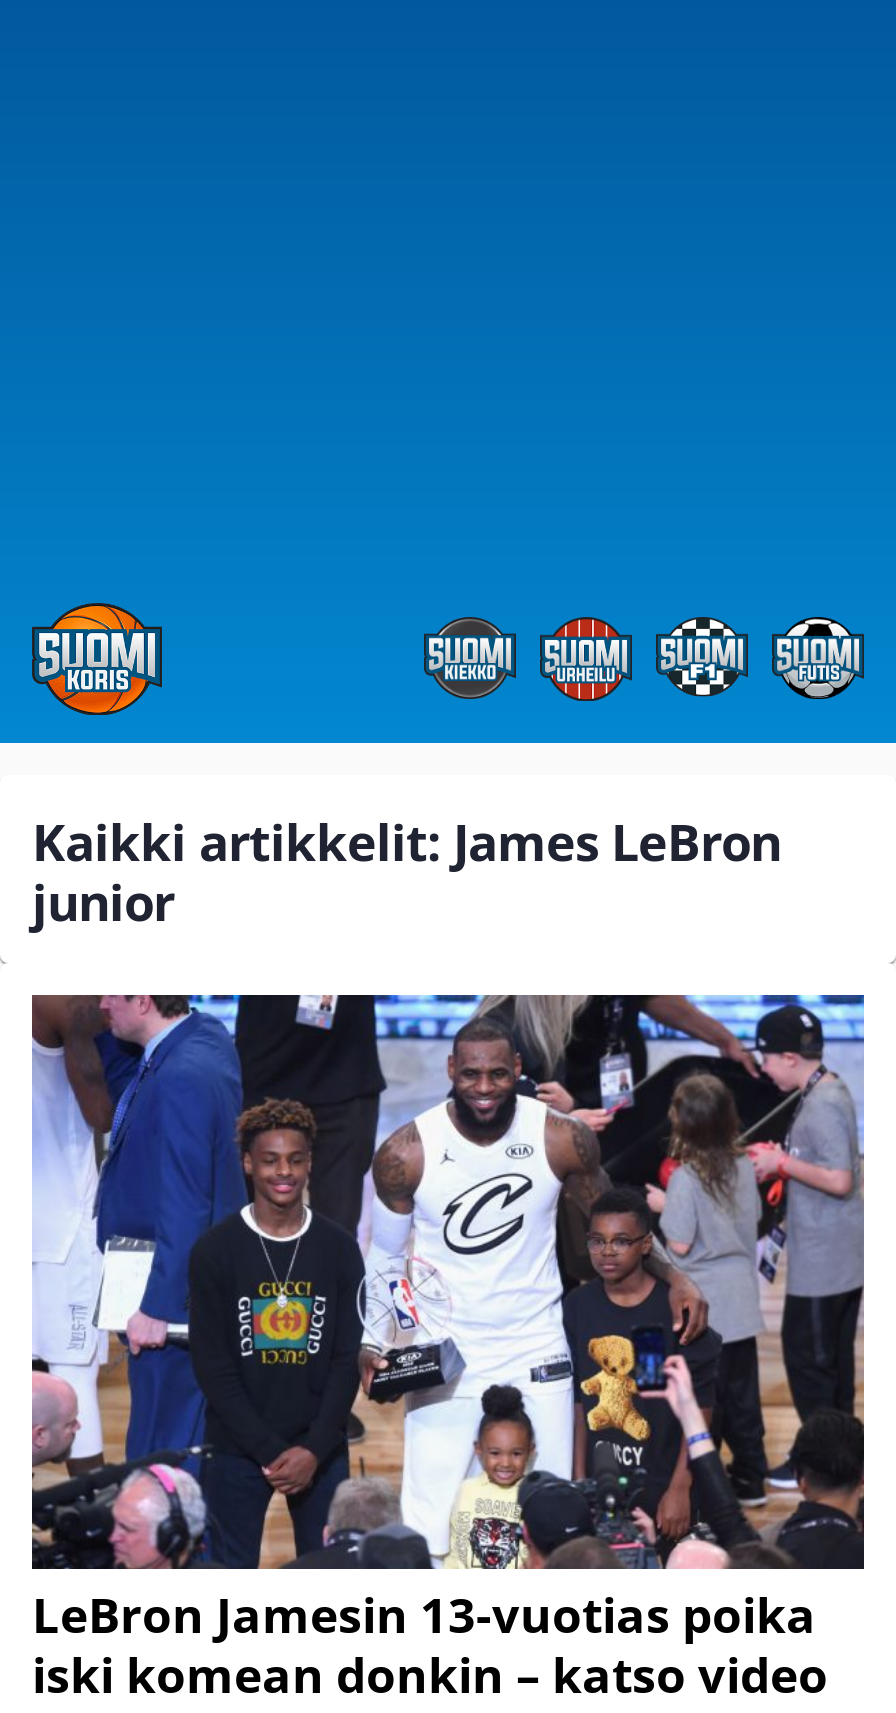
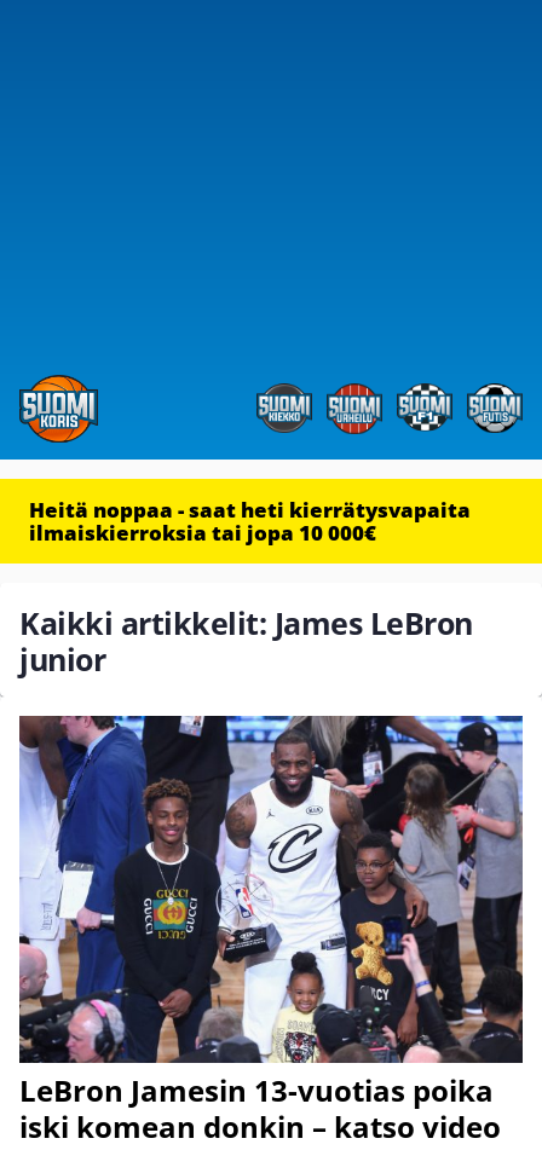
+ Heitä noppaa - saat heti kierrätysvapaita
+ ilmaiskierroksia tai jopa 10 000€
